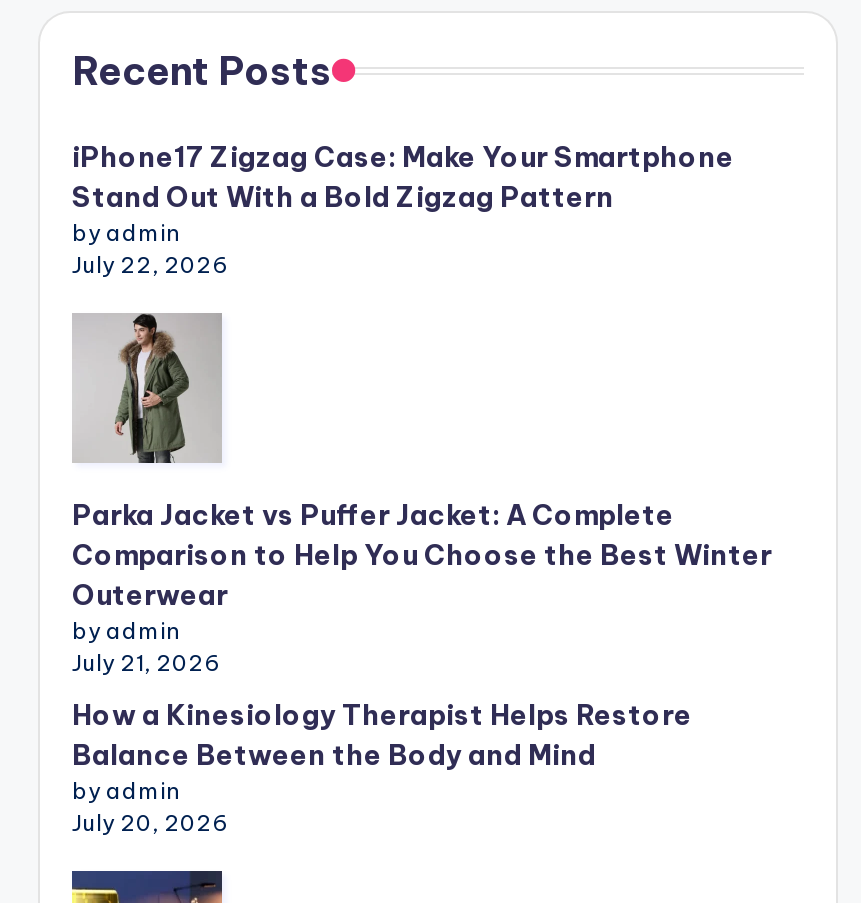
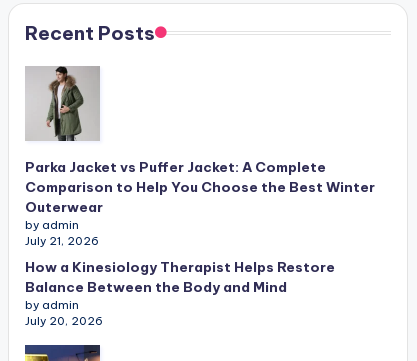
- iPhone17 Zigzag Case: Make Your Smartphone
- Stand Out With a Bold Zigzag Pattern
- by admin
- July 22, 2026
